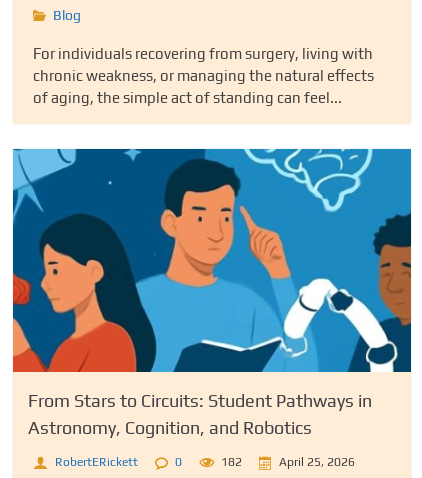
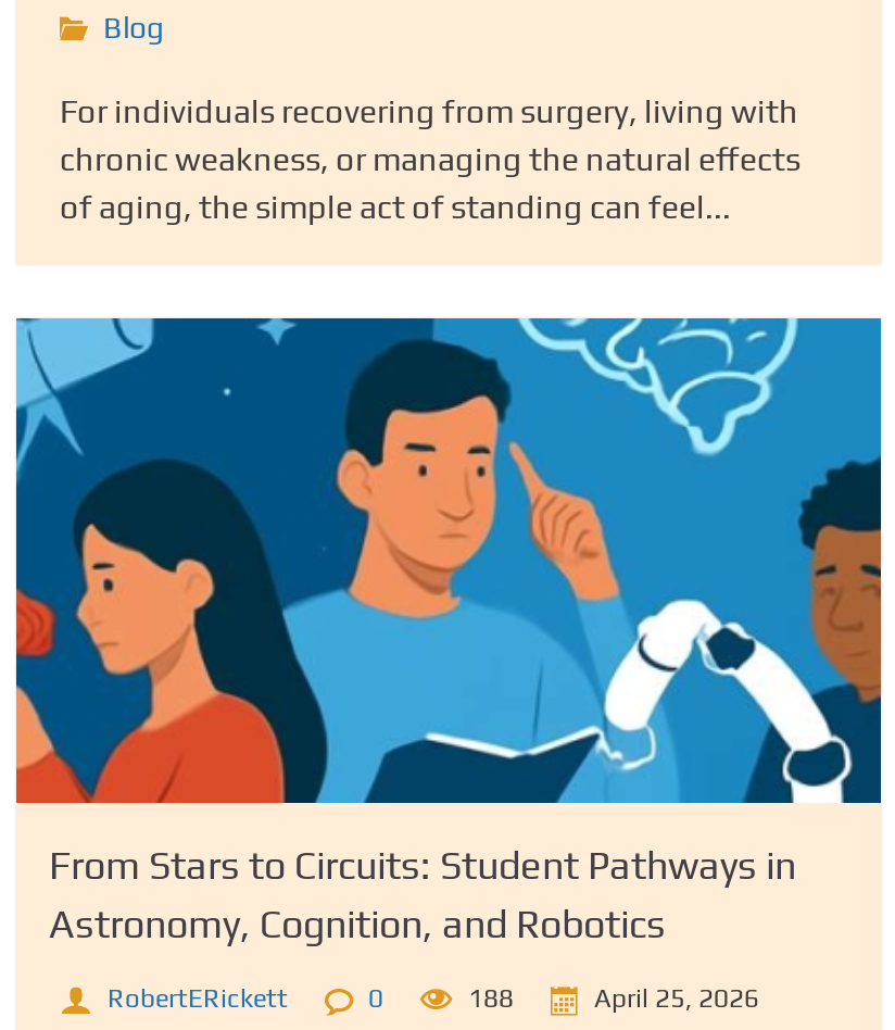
- 182
+ 188
